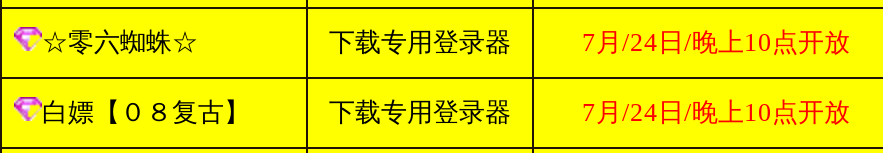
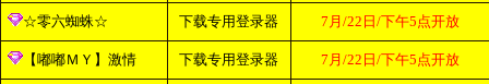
- 7月/24日/晚上10点开放
+ 7月/22日/下午5点开放

- 白嫖【０８复古】
+ 【嘟嘟ＭＹ】激情

- 7月/24日/晚上10点开放
+ 7月/22日/下午5点开放
